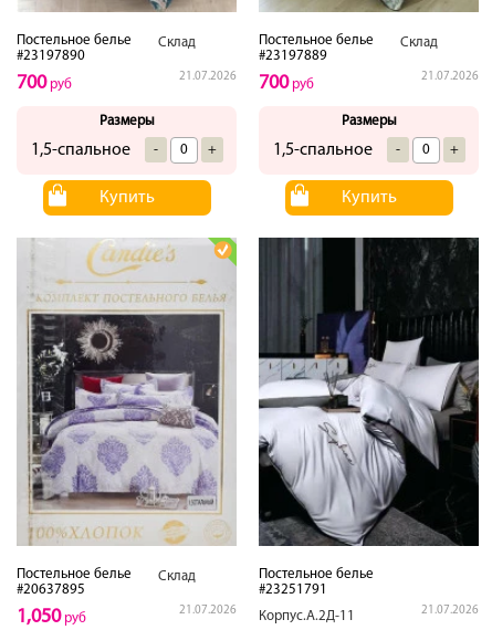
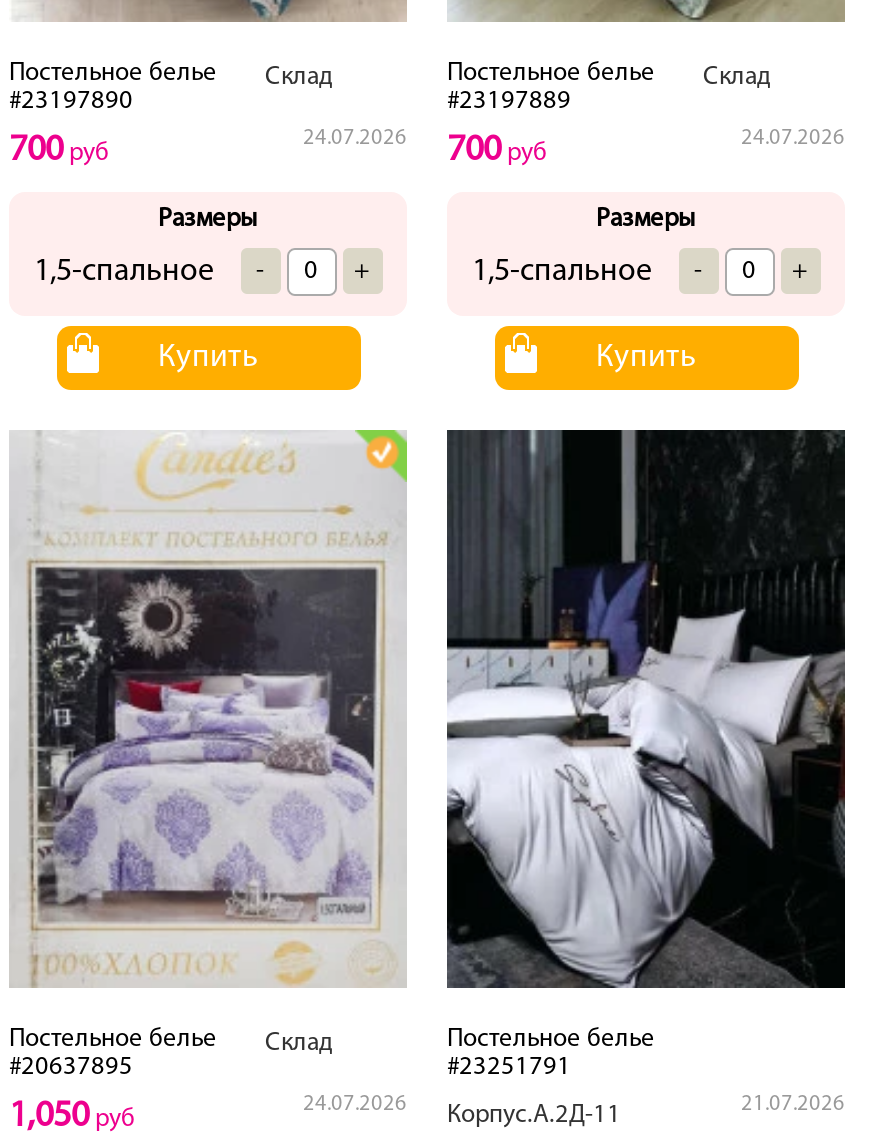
- 21.07.2026 700 руб
+ 24.07.2026 700 руб

- 21.07.2026
+ 24.07.2026

- 21.07.2026 Корпус.А.2Д-11
+ 24.07.2026 Корпус.А.2Д-11
